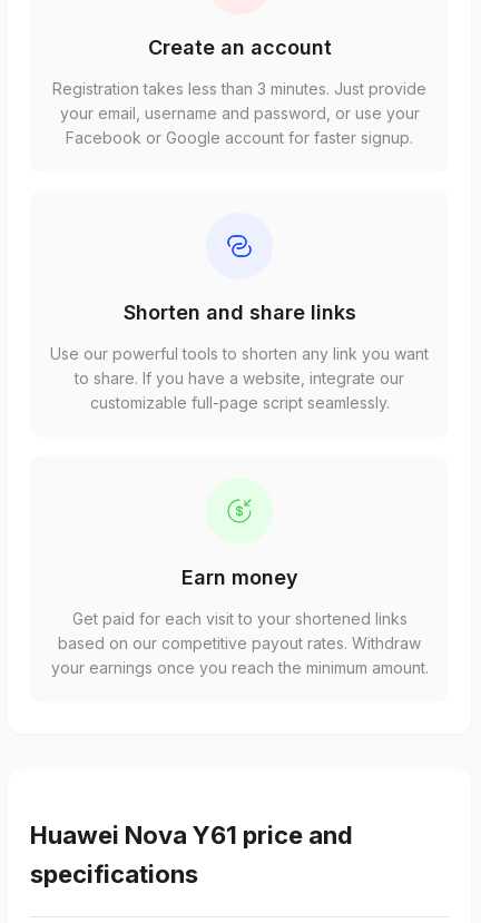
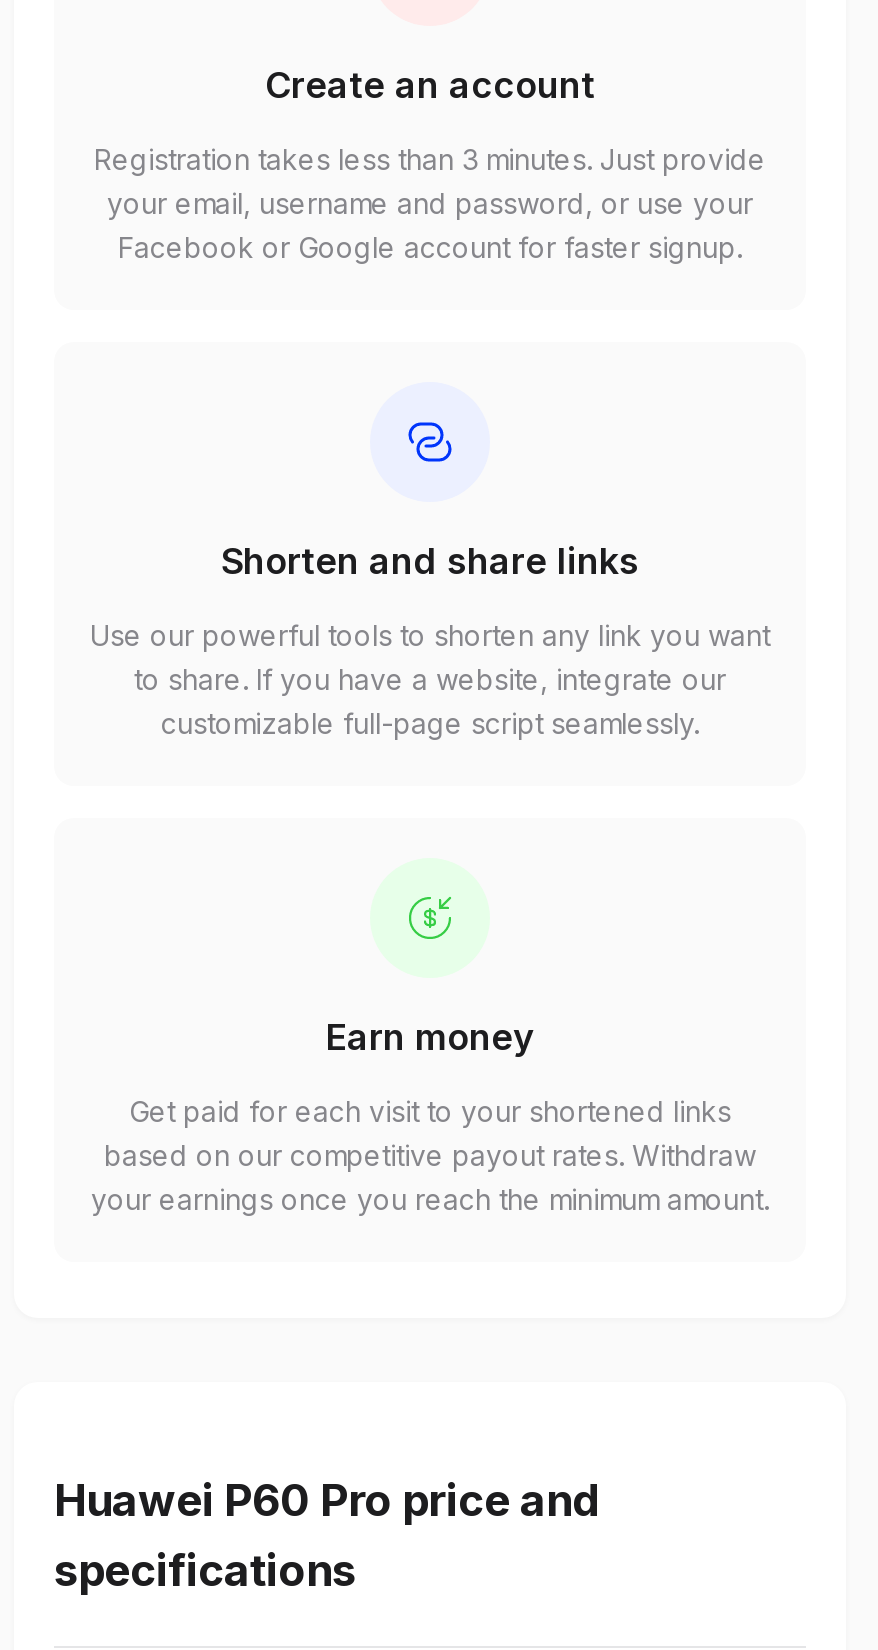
- Huawei Nova Y61 price and
+ Huawei P60 Pro price and
